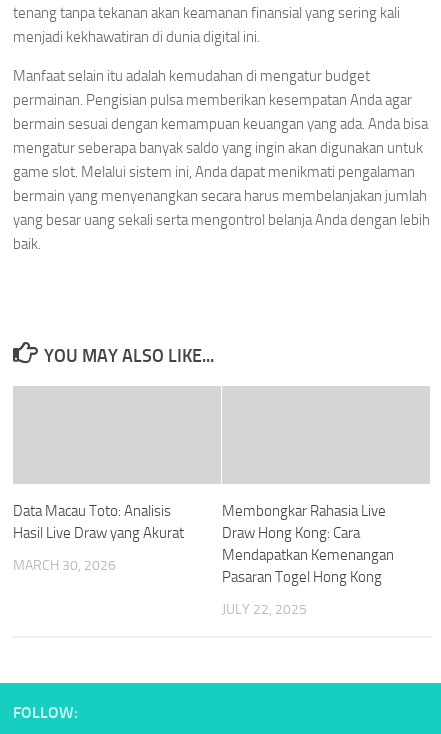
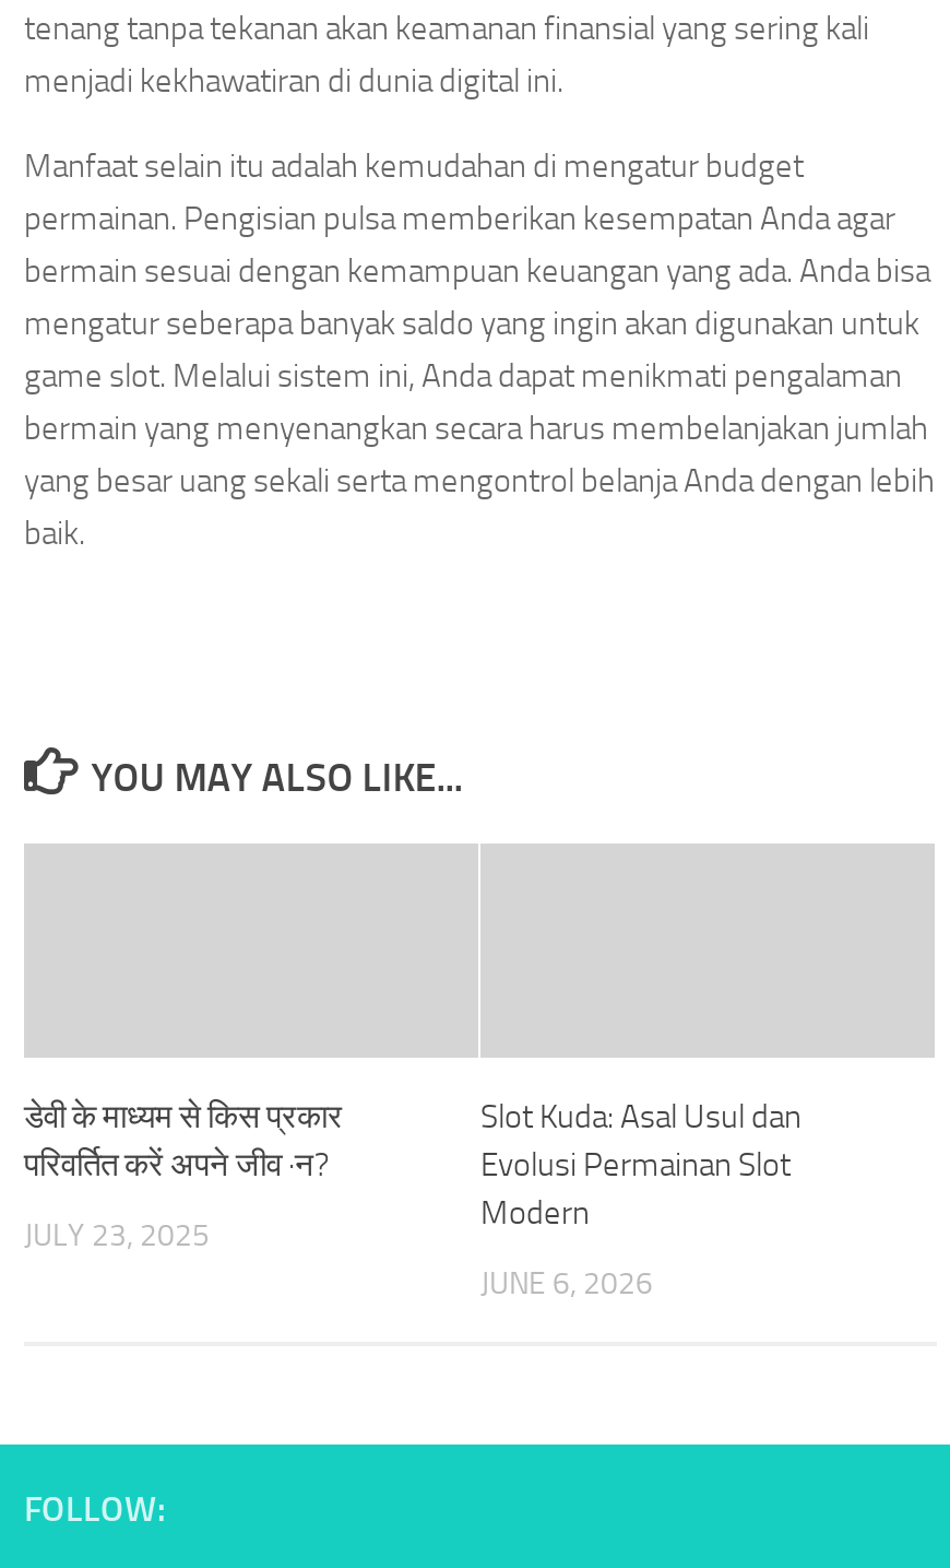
- Data Macau Toto: Analisis
- Hasil Live Draw yang Akurat
+ डेवी के माध्यम से किस प्रकार
+ परिवर्तित करें अपने जीव ·न?

- Membongkar Rahasia Live
- Draw Hong Kong: Cara
- Mendapatkan Kemenangan
- Pasaran Togel Hong Kong
+ Slot Kuda: Asal Usul dan
+ Evolusi Permainan Slot
+ Modern

- MARCH 30, 2026
+ JULY 23, 2025

- JULY 22, 2025
+ JUNE 6, 2026
